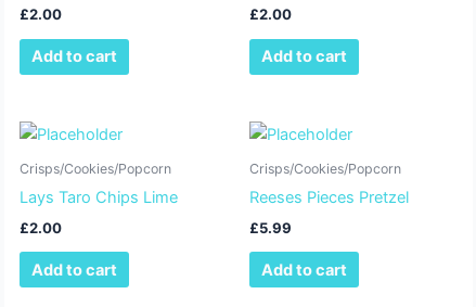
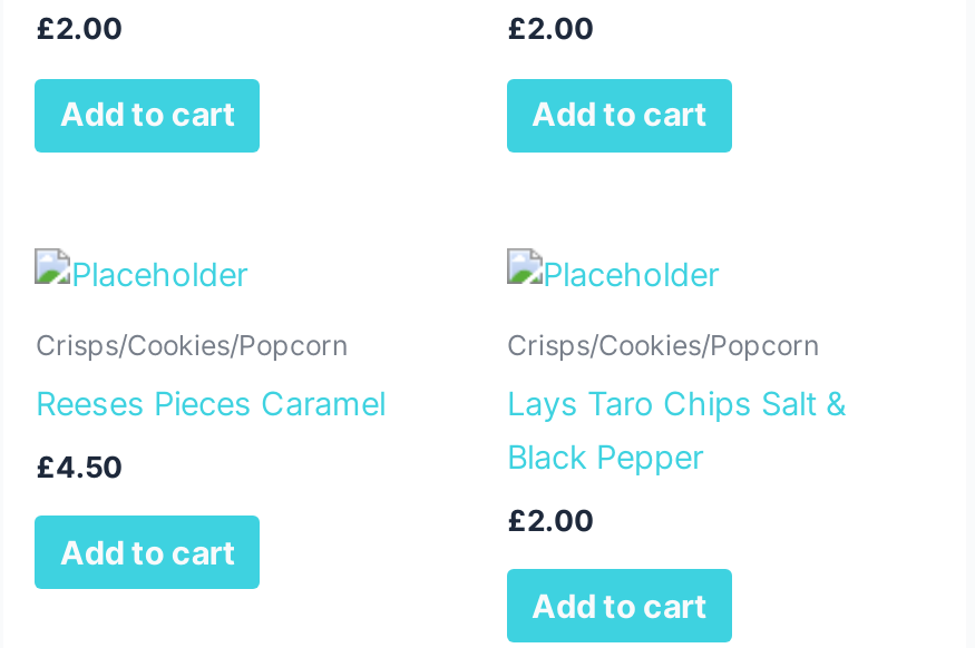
- Lays Taro Chips Lime
+ Reeses Pieces Caramel

- Reeses Pieces Pretzel
+ Lays Taro Chips Salt &
+ Black Pepper

- £2.00
+ £4.50

- £5.99
+ £2.00
